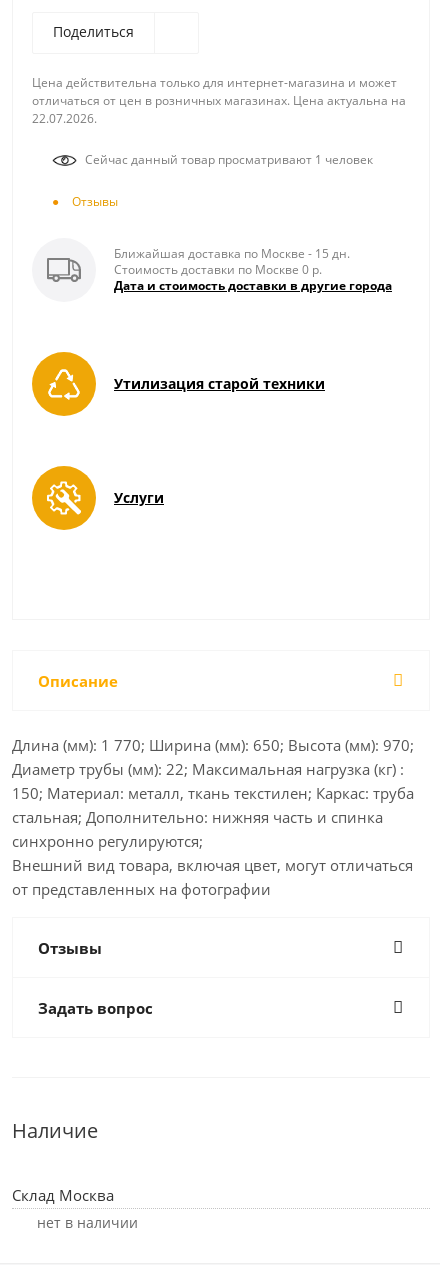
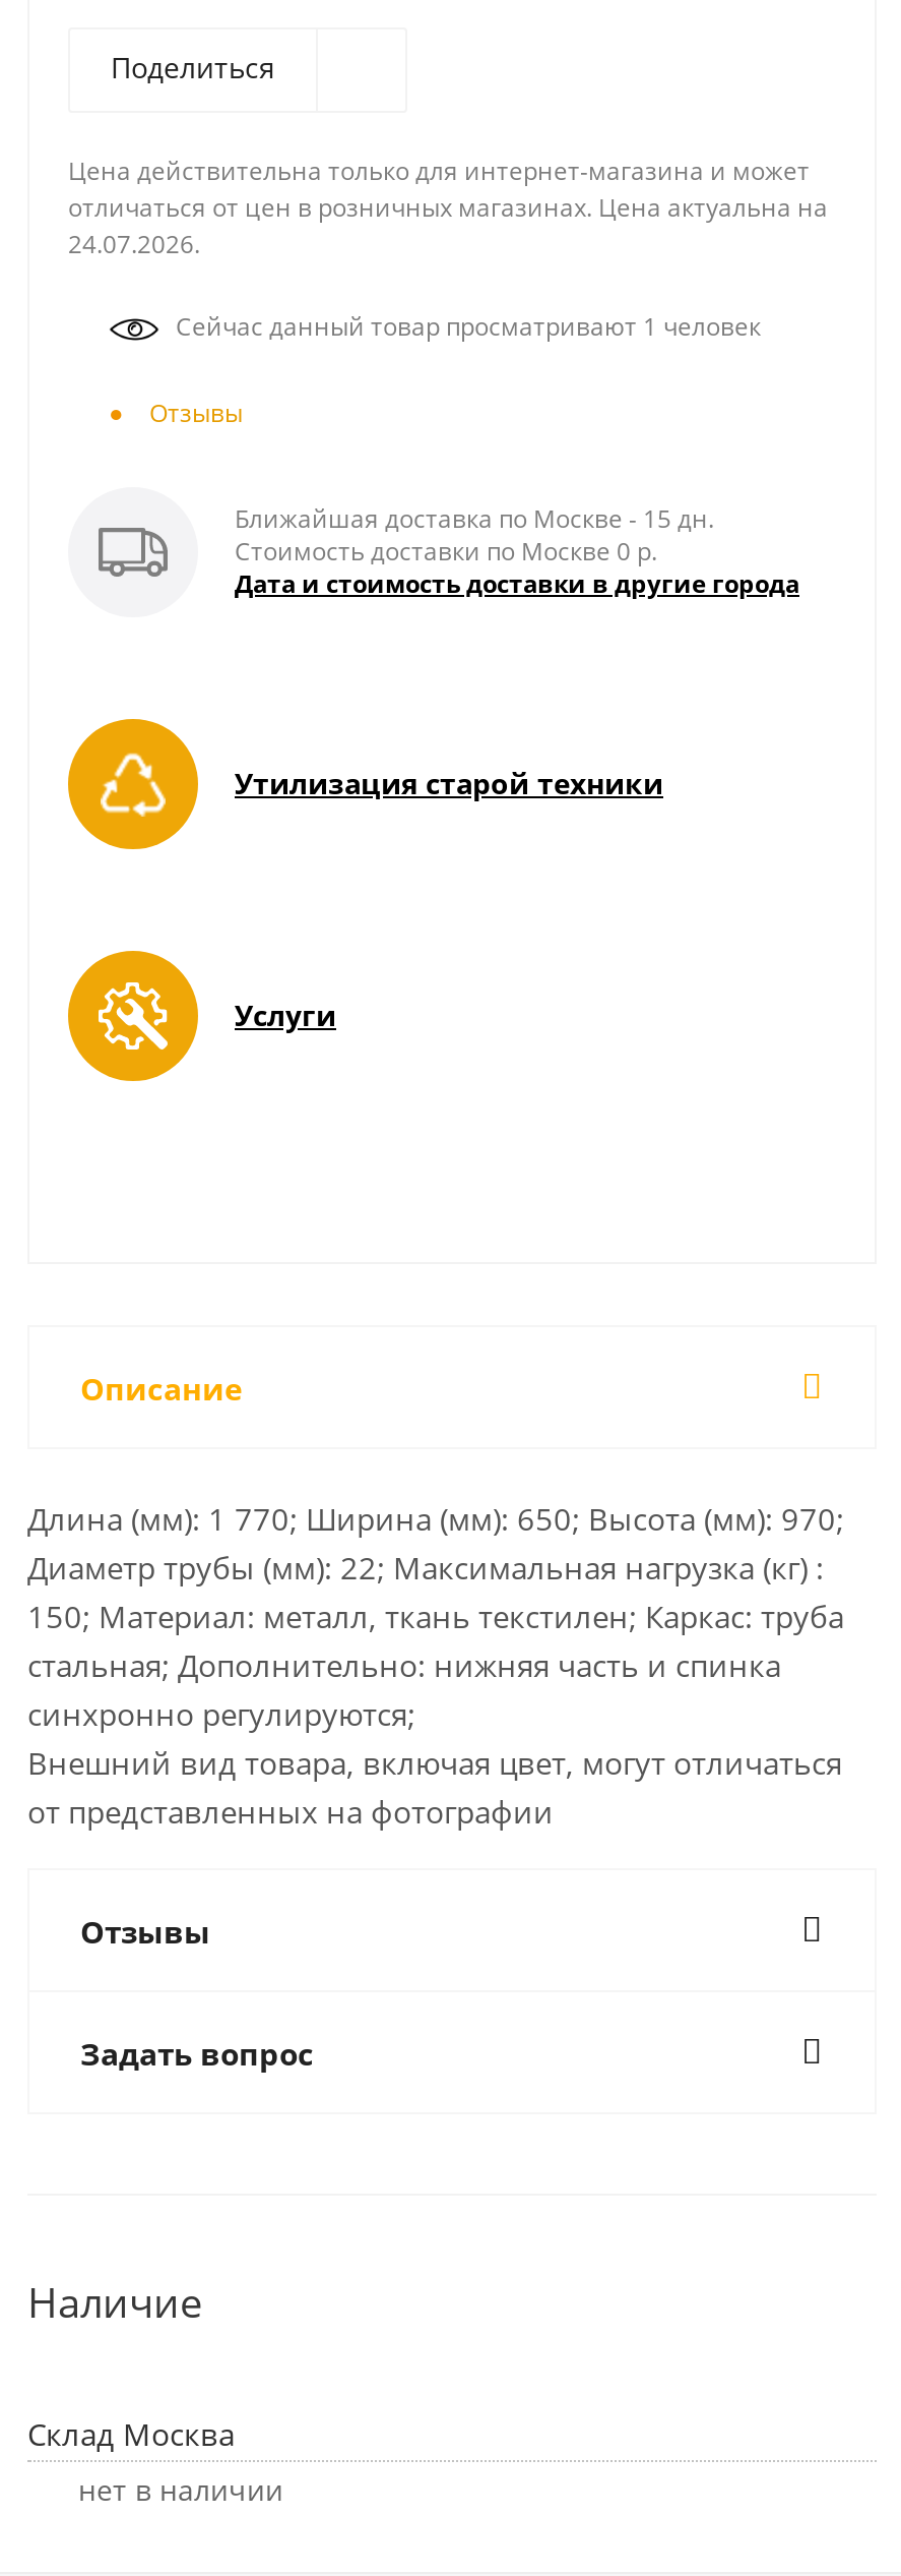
- 22.07.2026.
+ 24.07.2026.
